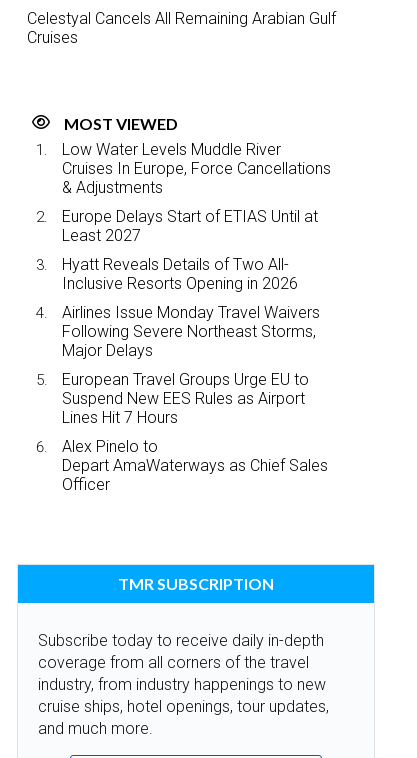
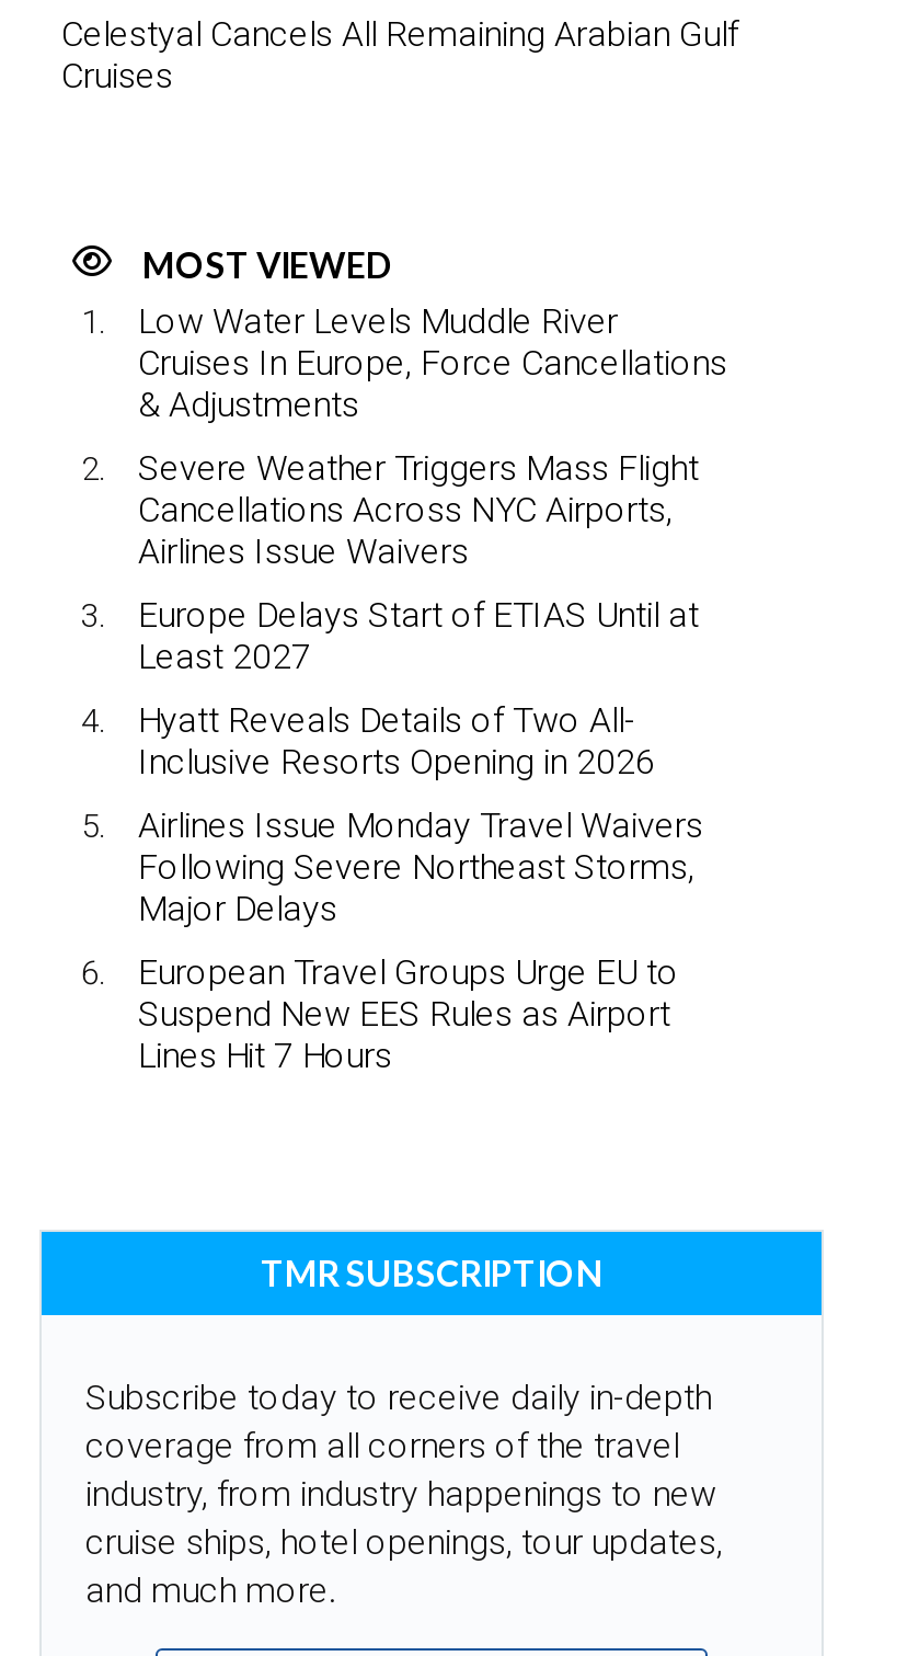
+ Severe Weather Triggers Mass Flight
+ Cancellations Across NYC Airports,
+ Airlines Issue Waivers

moved down: Europe Delays Start of ETIAS Until at | Least 2027 | Hyatt Reveals Details of Two All- | ... | Suspend New EES Rules as Airport | Lines Hit 7 Hours

- Alex Pinelo to
- Depart AmaWaterways as Chief Sales
- Officer
